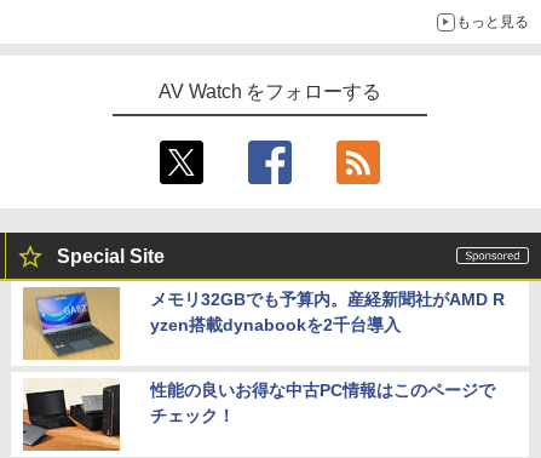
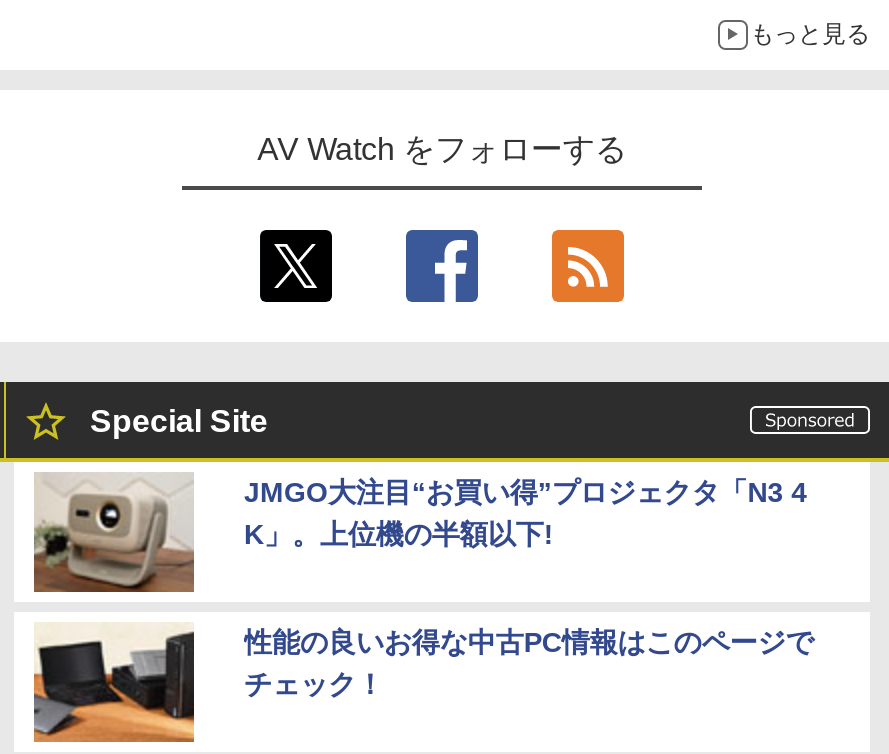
- [image]
- メモリ32GBでも予算内。産経新聞社がAMD R
- yzen搭載dynabookを2千台導入
+ [image]
+ JMGO大注目“お買い得”プロジェクタ「N3 4
+ K」。上位機の半額以下!
